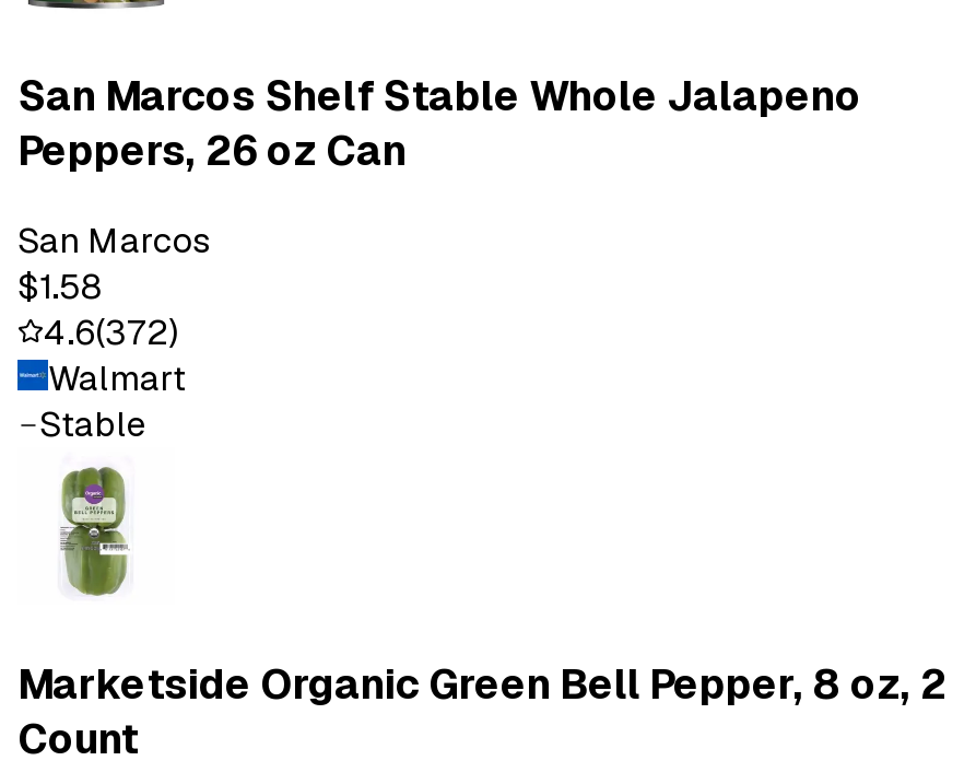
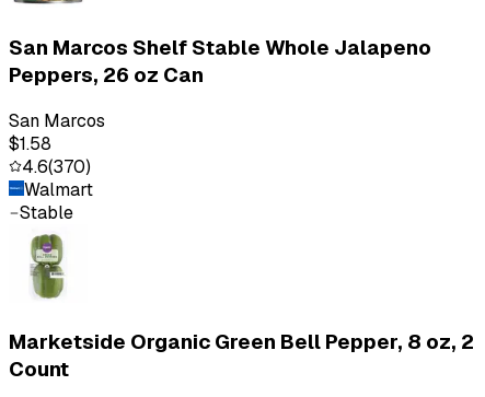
- 4.6(372)
+ 4.6(370)
